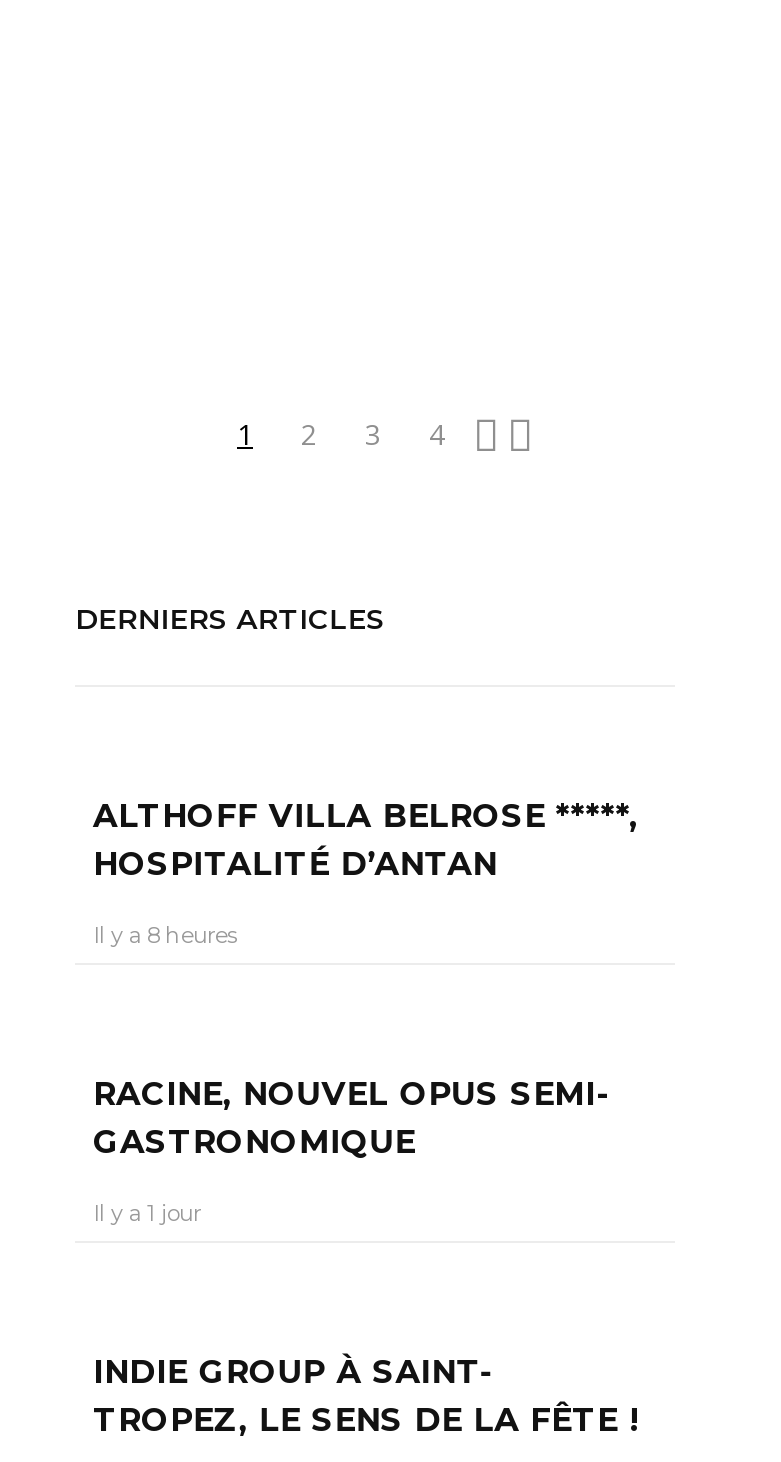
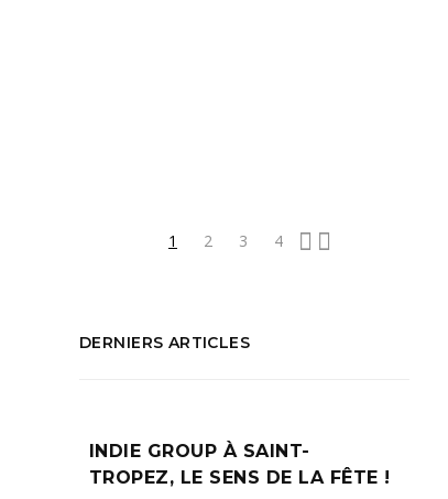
- ALTHOFF VILLA BELROSE *****,
- HOSPITALITÉ D’ANTAN
- Il y a 8 heures

- RACINE, NOUVEL OPUS SEMI-
- GASTRONOMIQUE
- Il y a 1 jour
